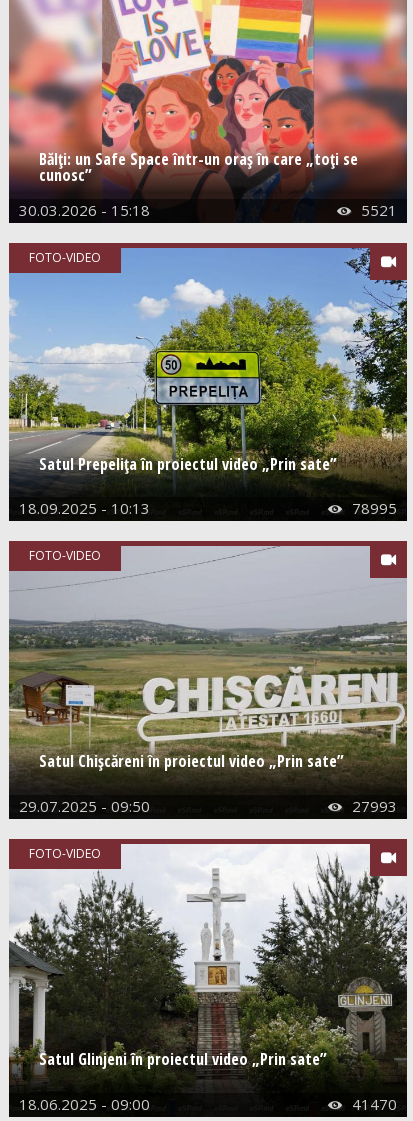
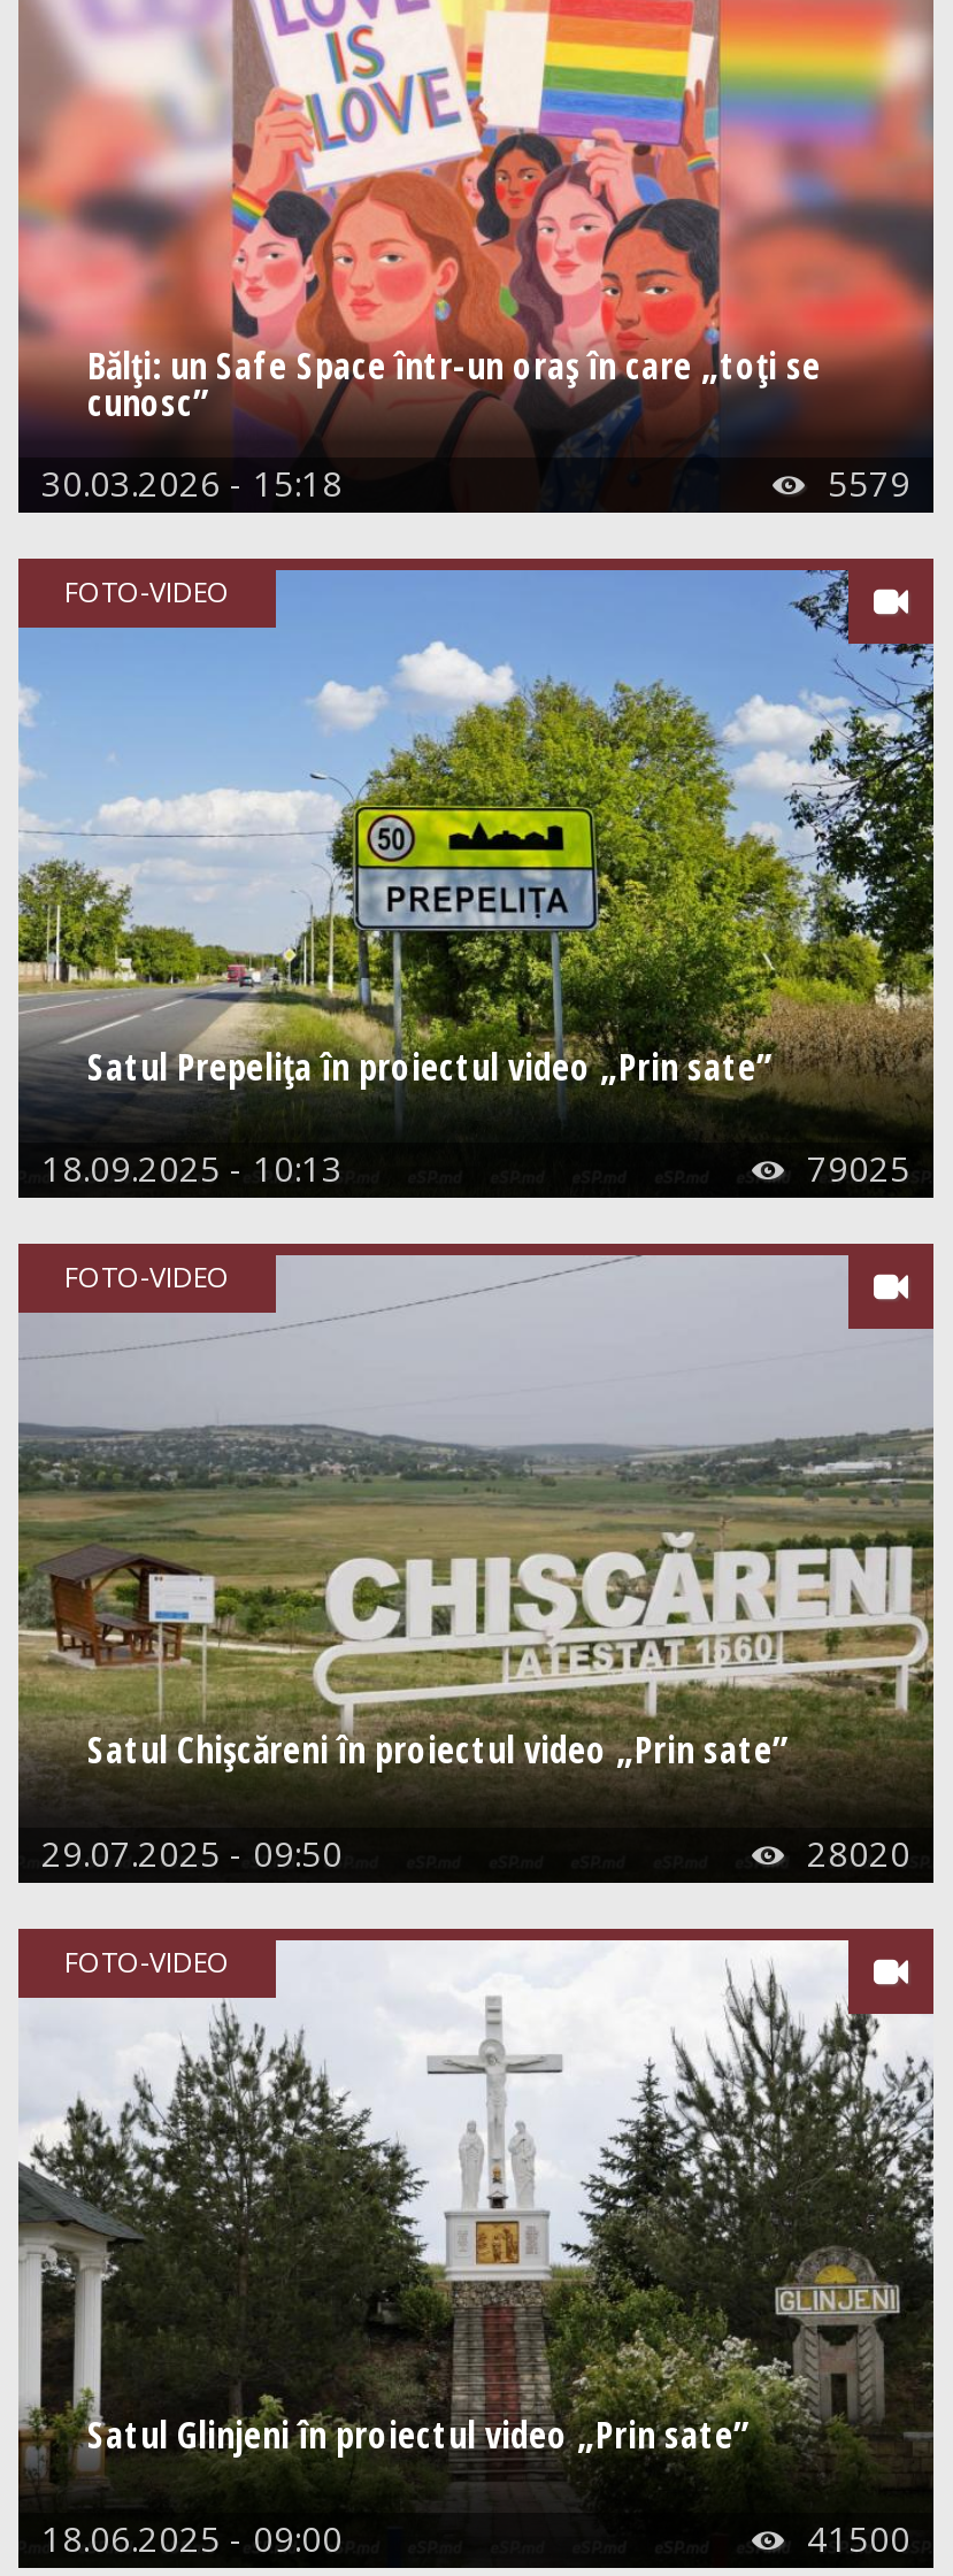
- 5521
+ 5579

- 78995
+ 79025

- 27993
+ 28020

- 41470
+ 41500
